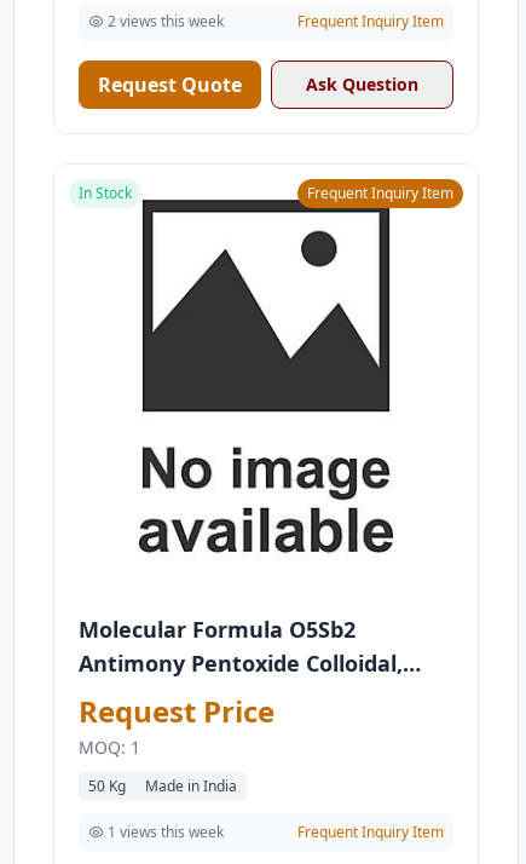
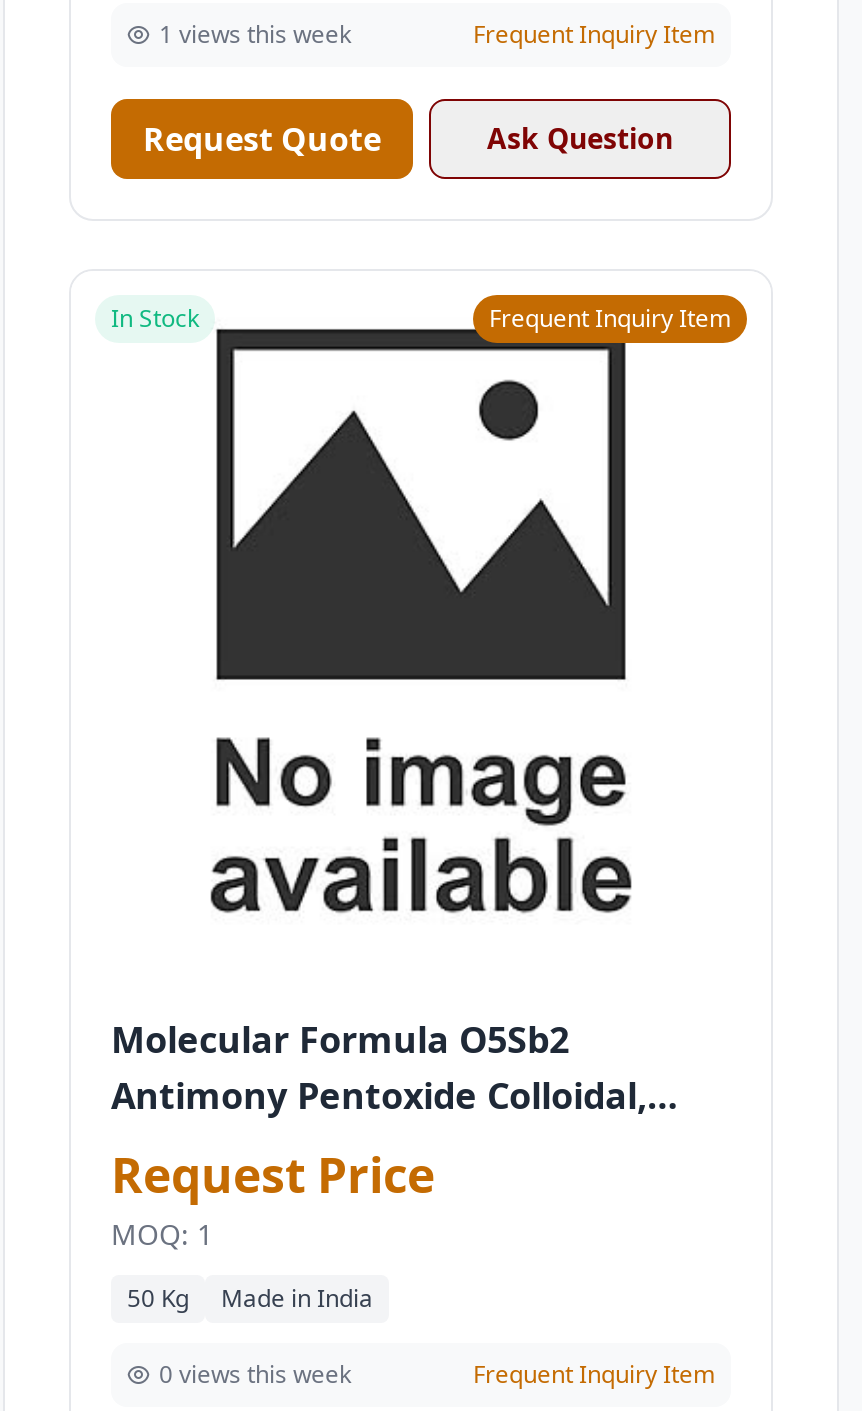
- 2 views this week

moved up: 1 views this week

+ 0 views this week
